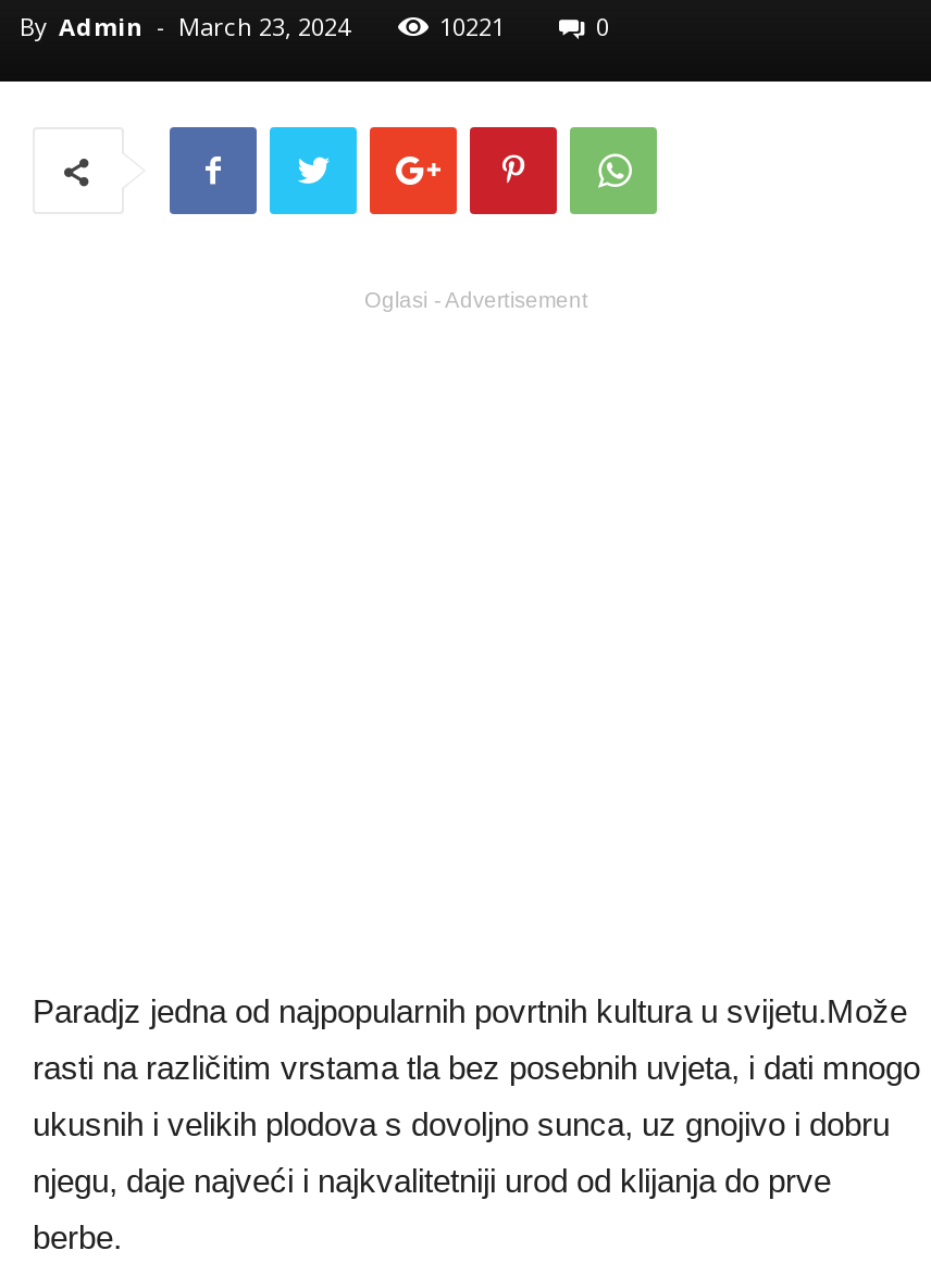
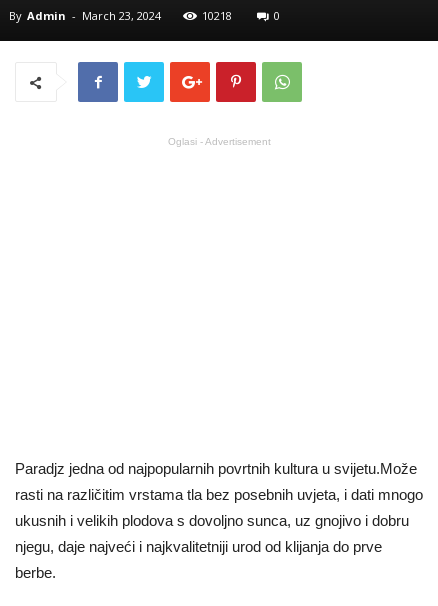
- 10221
+ 10218
